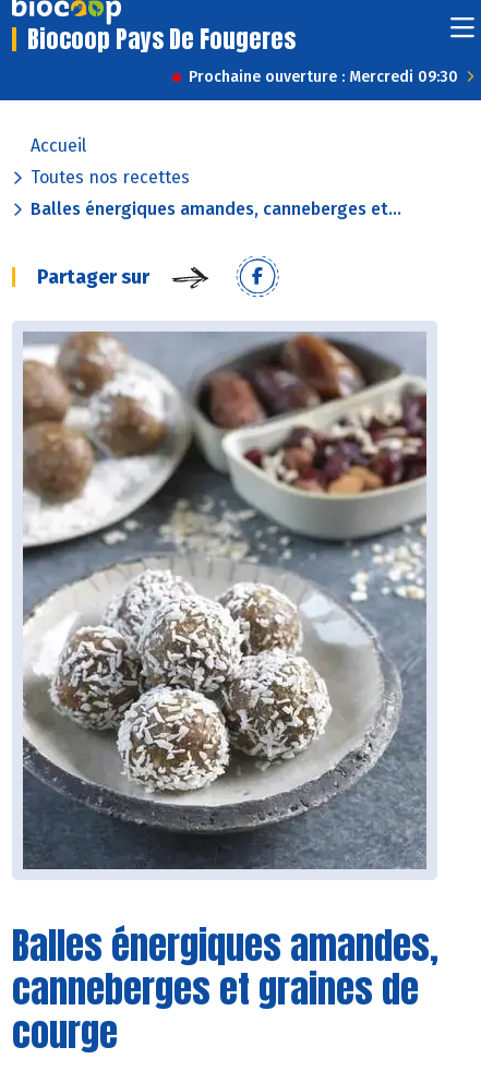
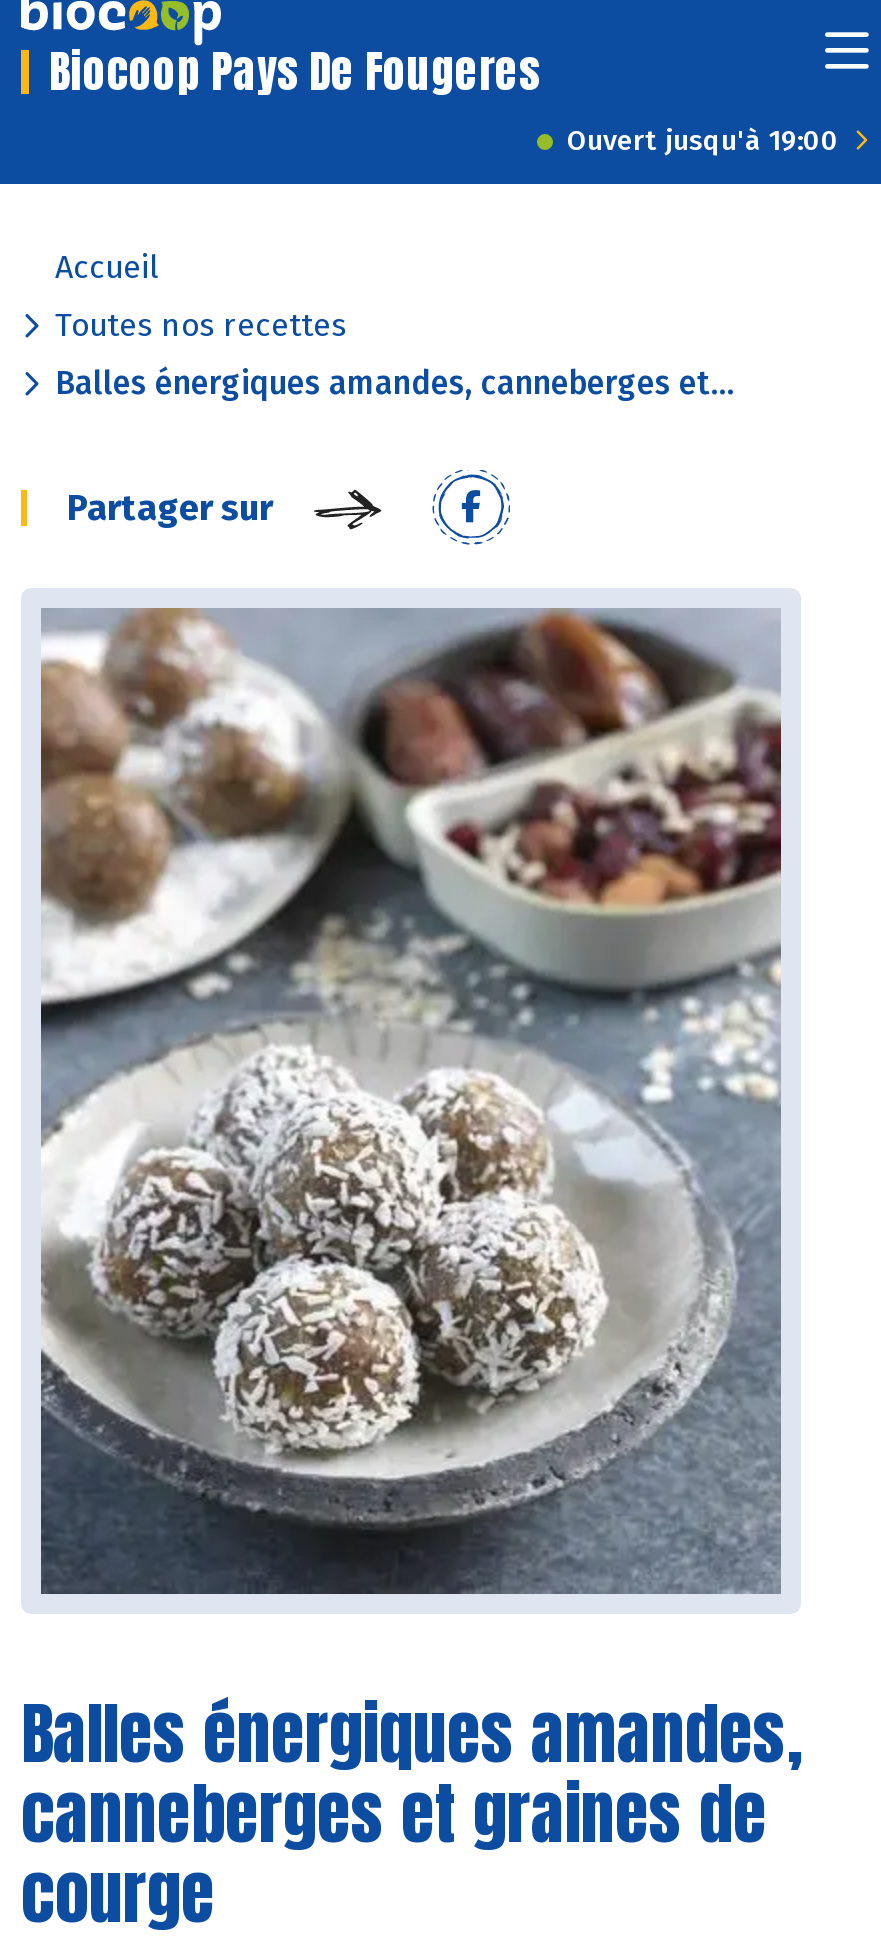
- Prochaine ouverture : Mercredi 09:30
+ Ouvert jusqu'à 19:00
